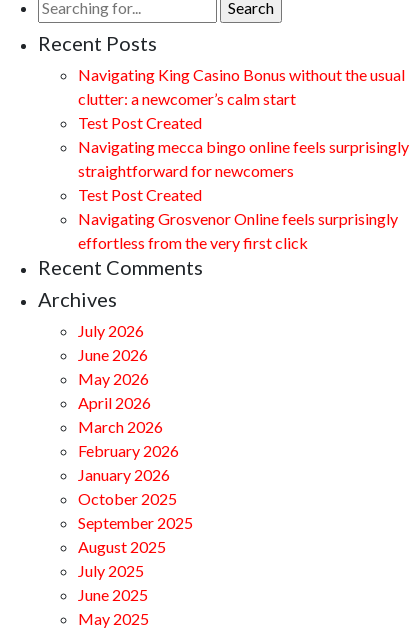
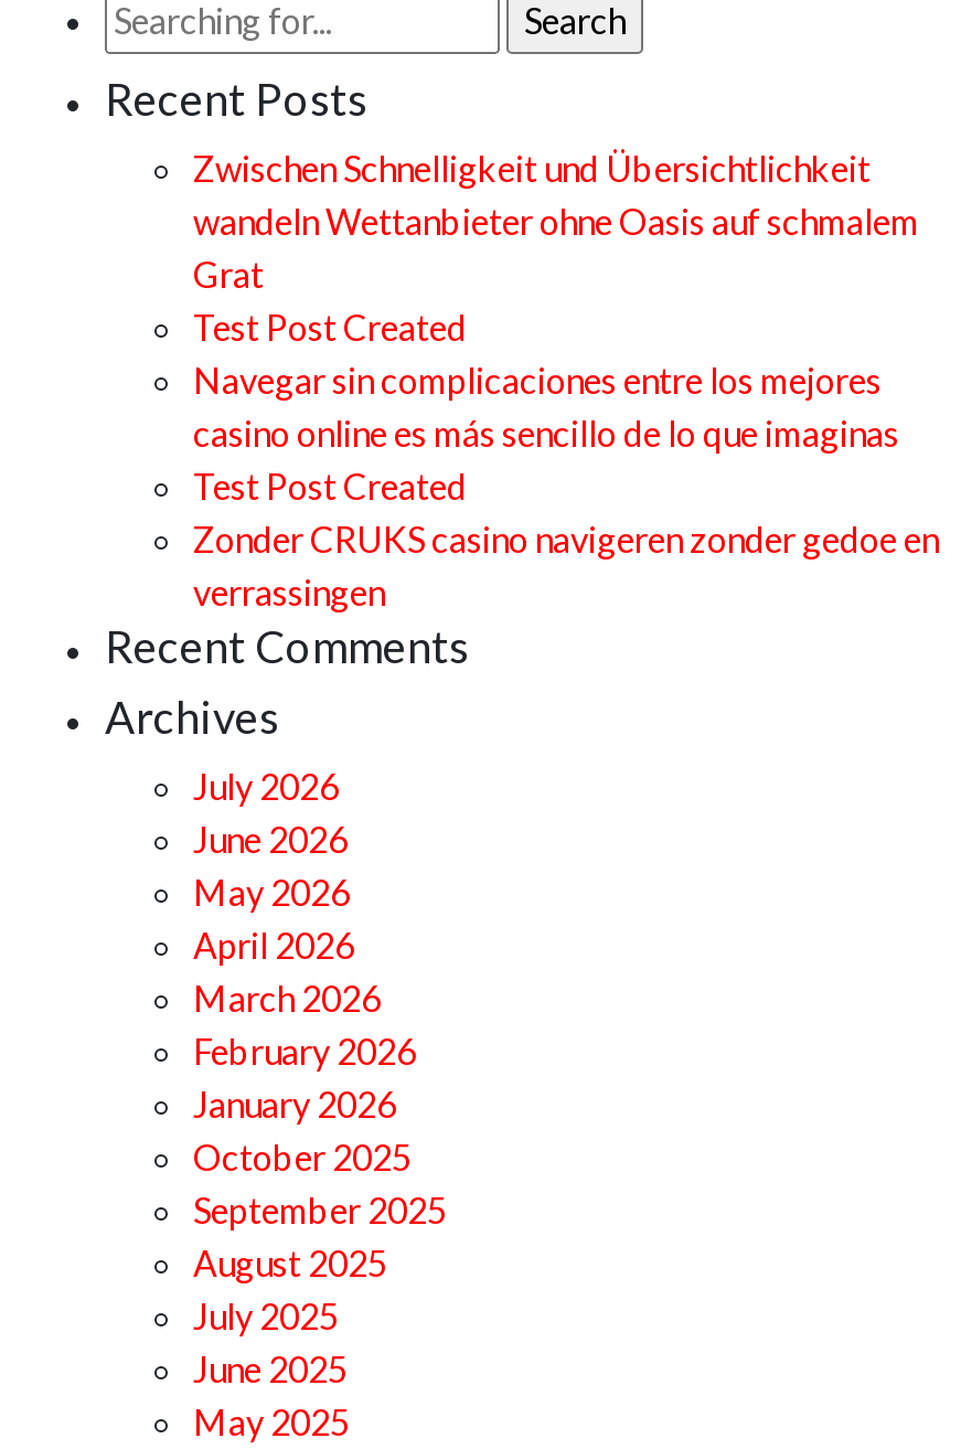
- Navigating King Casino Bonus without the usual
- clutter: a newcomer’s calm start
+ Zwischen Schnelligkeit und Übersichtlichkeit
+ wandeln Wettanbieter ohne Oasis auf schmalem
+ Grat

- Navigating mecca bingo online feels surprisingly
- straightforward for newcomers
+ Navegar sin complicaciones entre los mejores
+ casino online es más sencillo de lo que imaginas

- Navigating Grosvenor Online feels surprisingly
- effortless from the very first click
+ Zonder CRUKS casino navigeren zonder gedoe en
+ verrassingen
